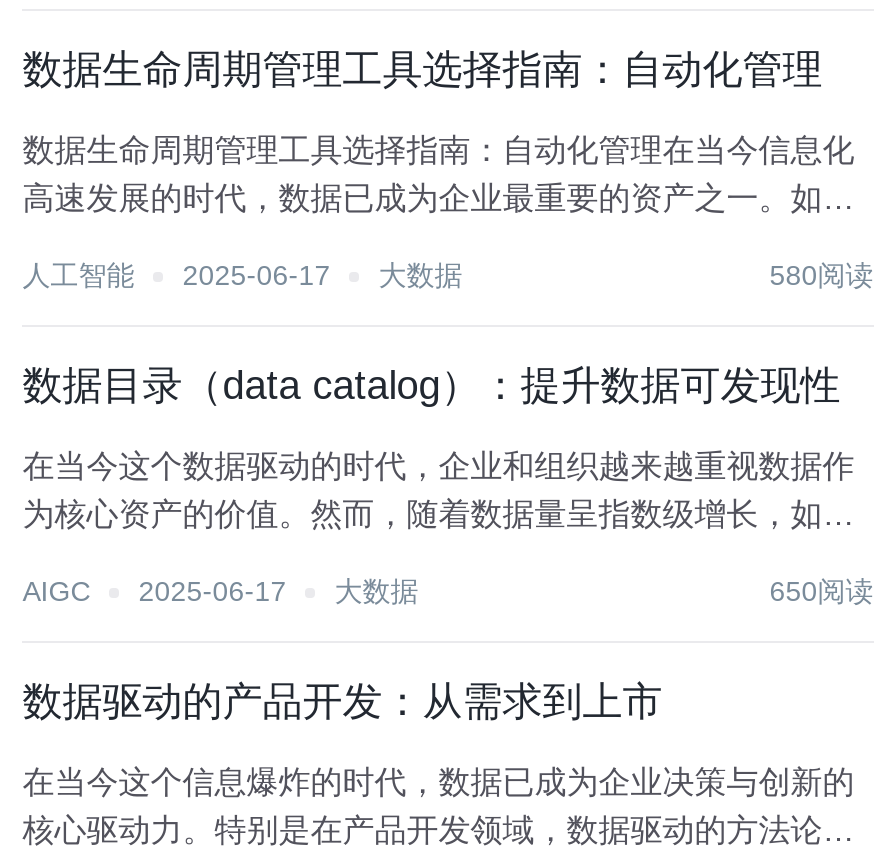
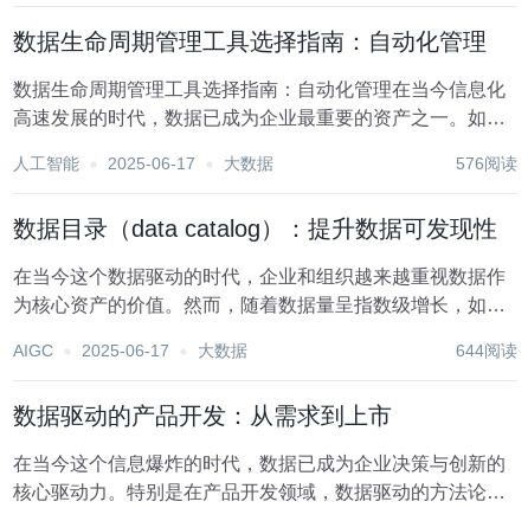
- 580阅读
+ 576阅读

- 650阅读
+ 644阅读
